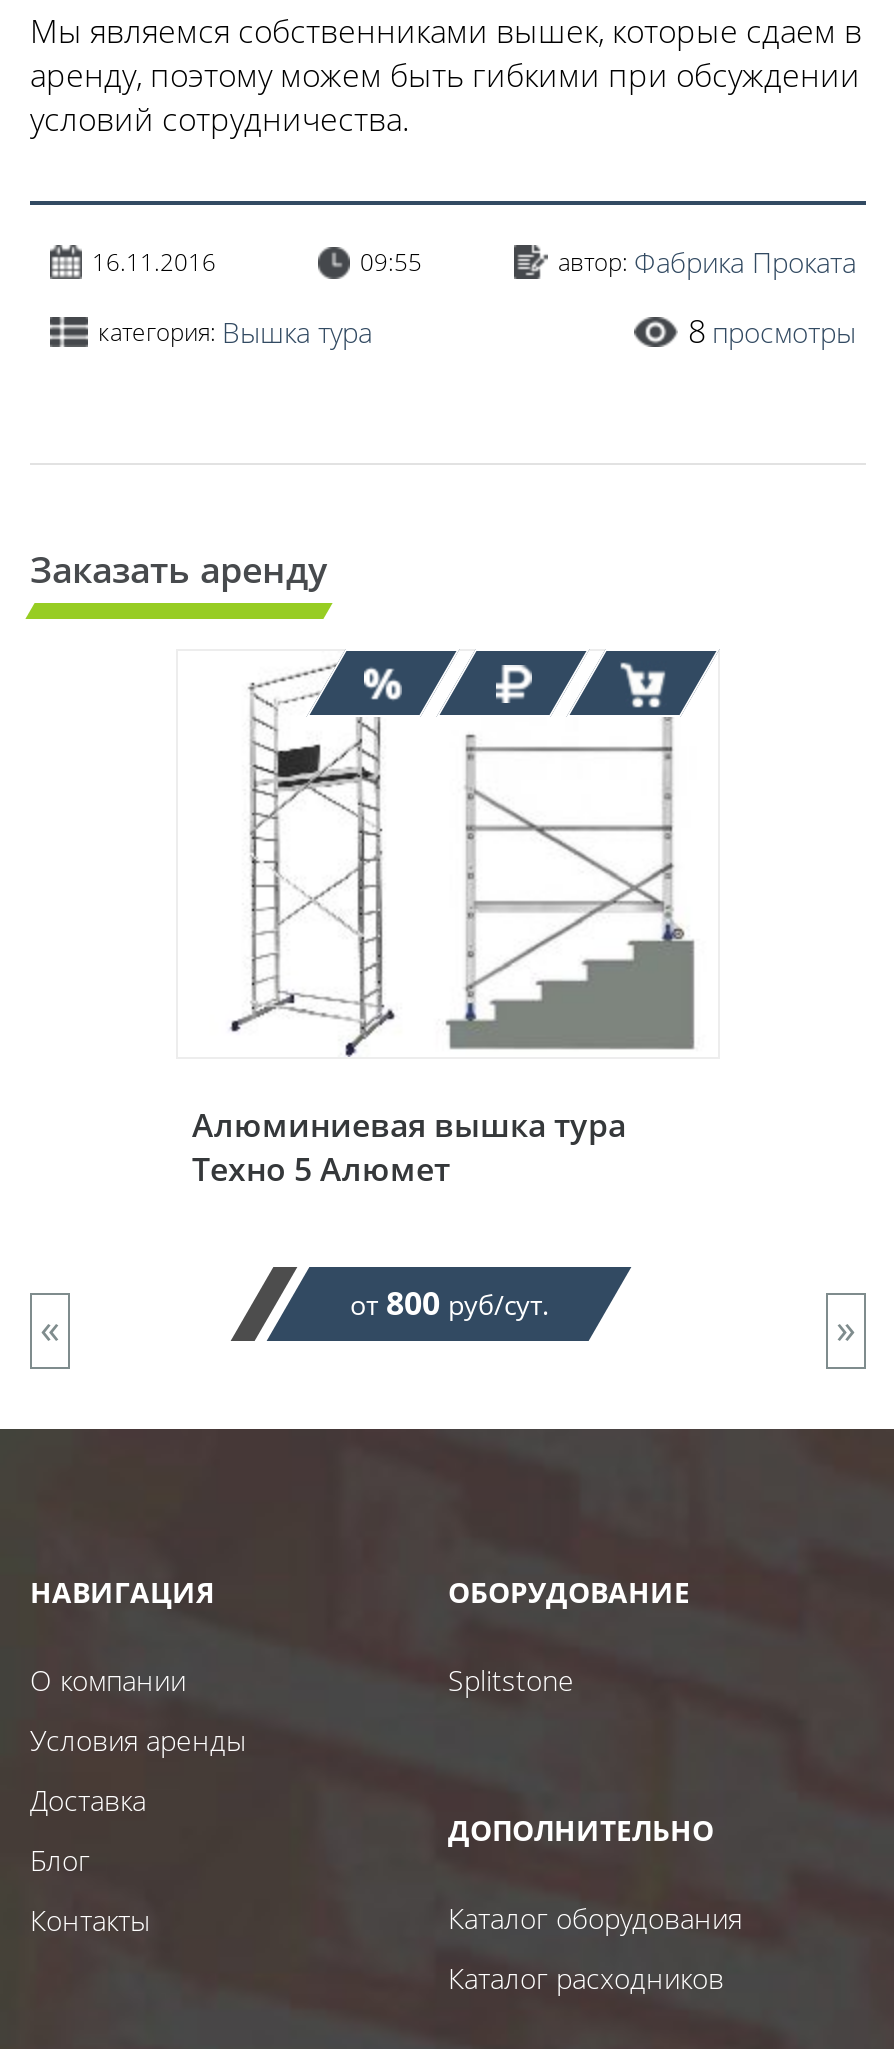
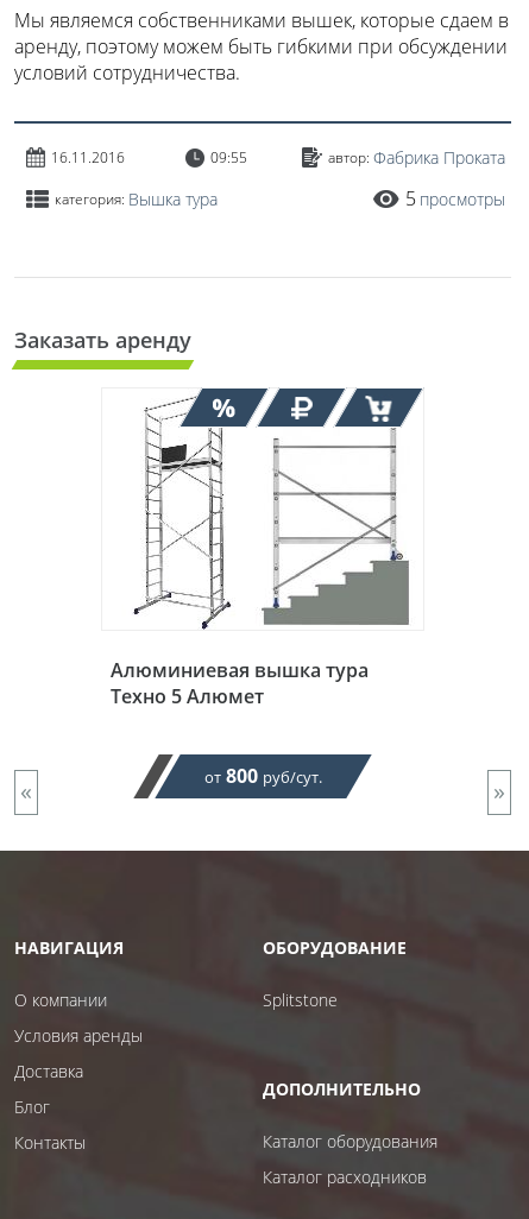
- 8 просмотры
+ 5 просмотры
